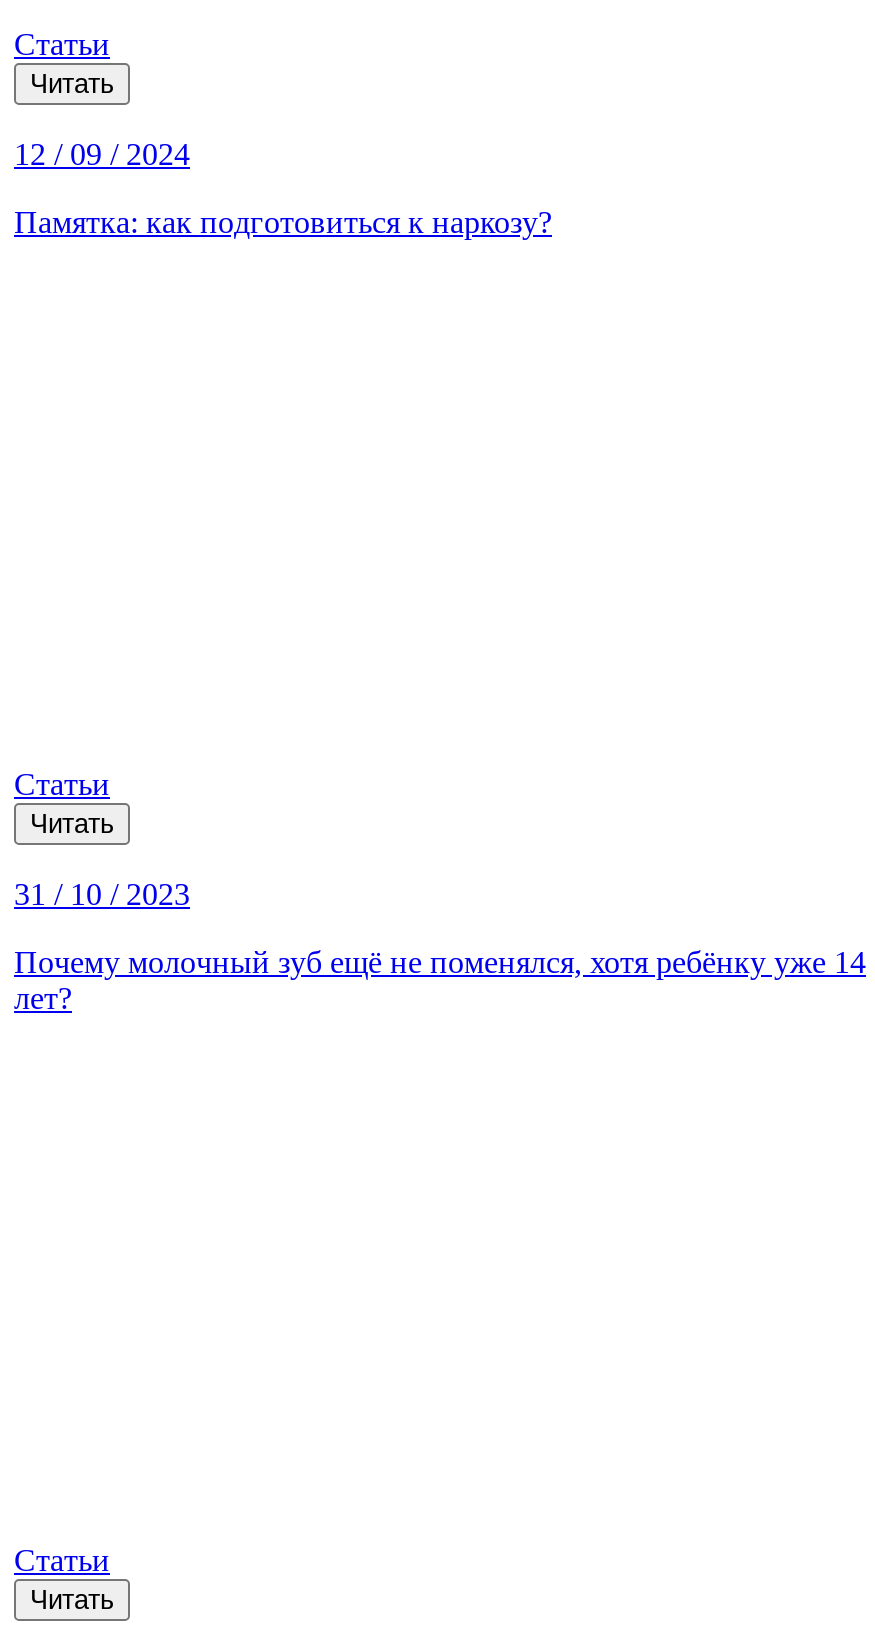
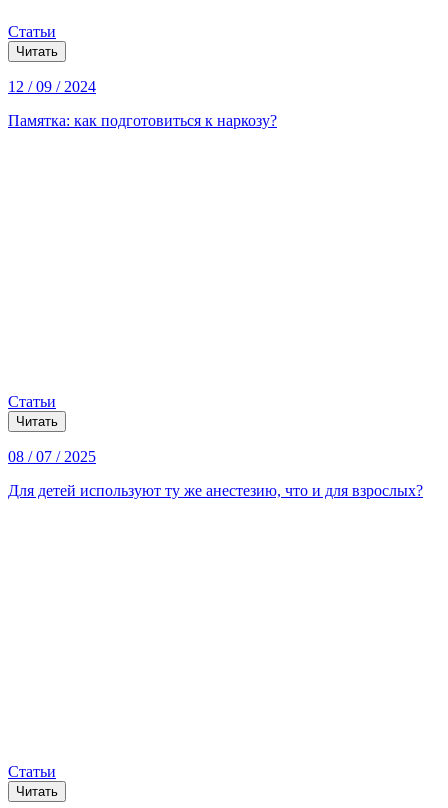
- 31 / 10 / 2023
+ 08 / 07 / 2025

- Почему молочный зуб ещё не поменялся, хотя ребёнку уже 14
- лет?
+ Для детей используют ту же анестезию, что и для взрослых?
